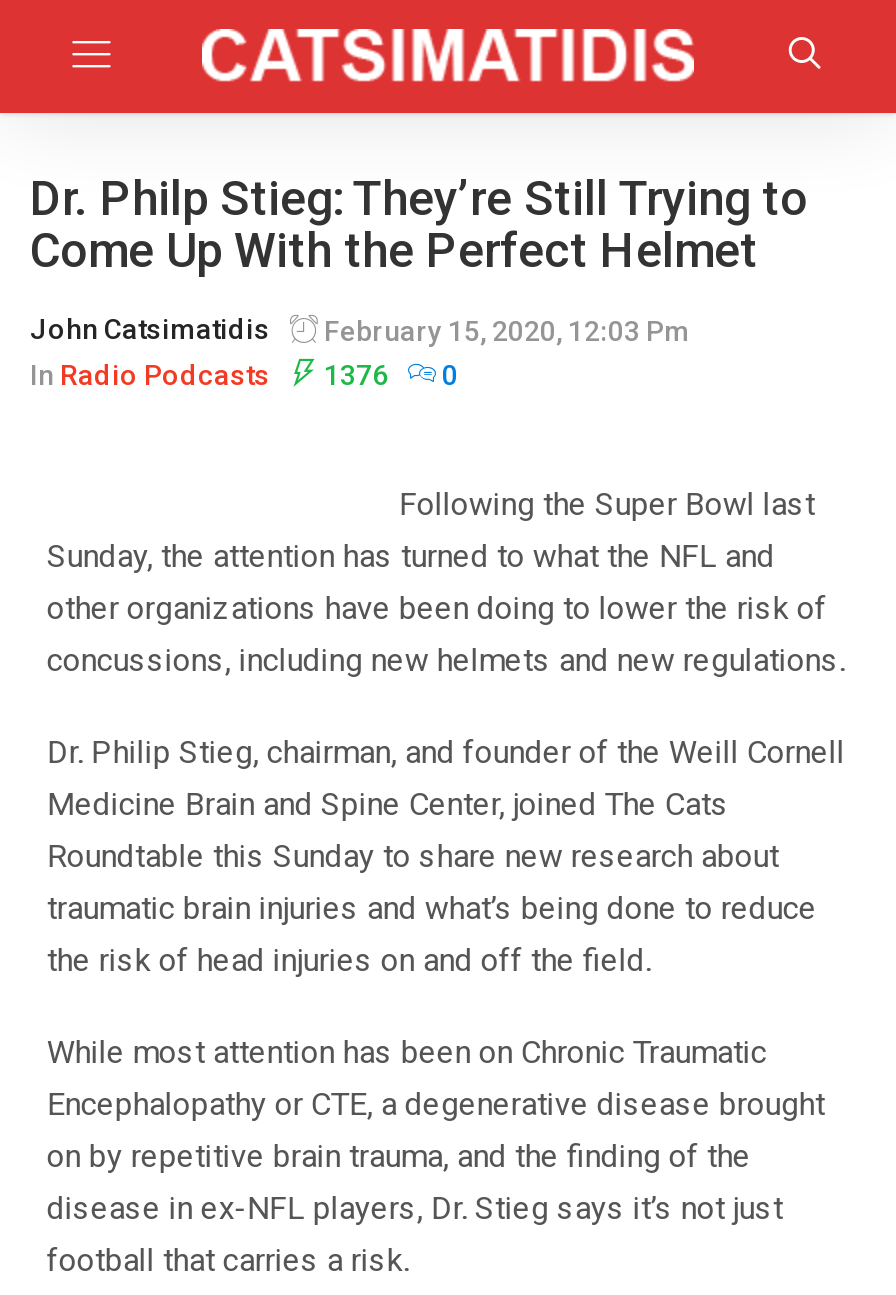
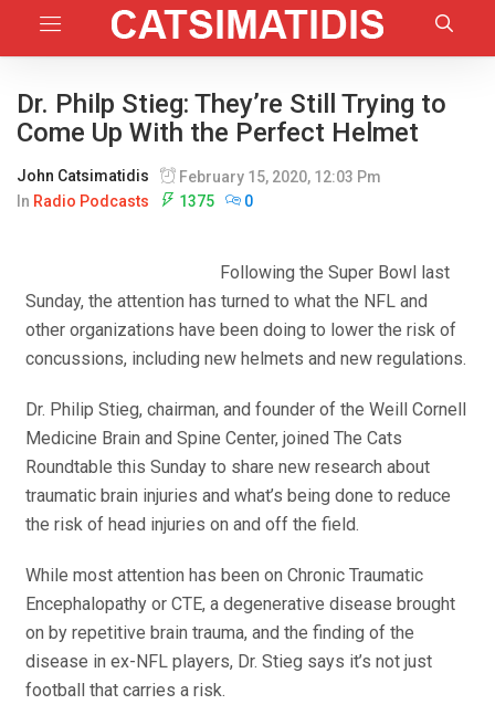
- In Radio Podcasts 1376 0
+ In Radio Podcasts 1375 0
